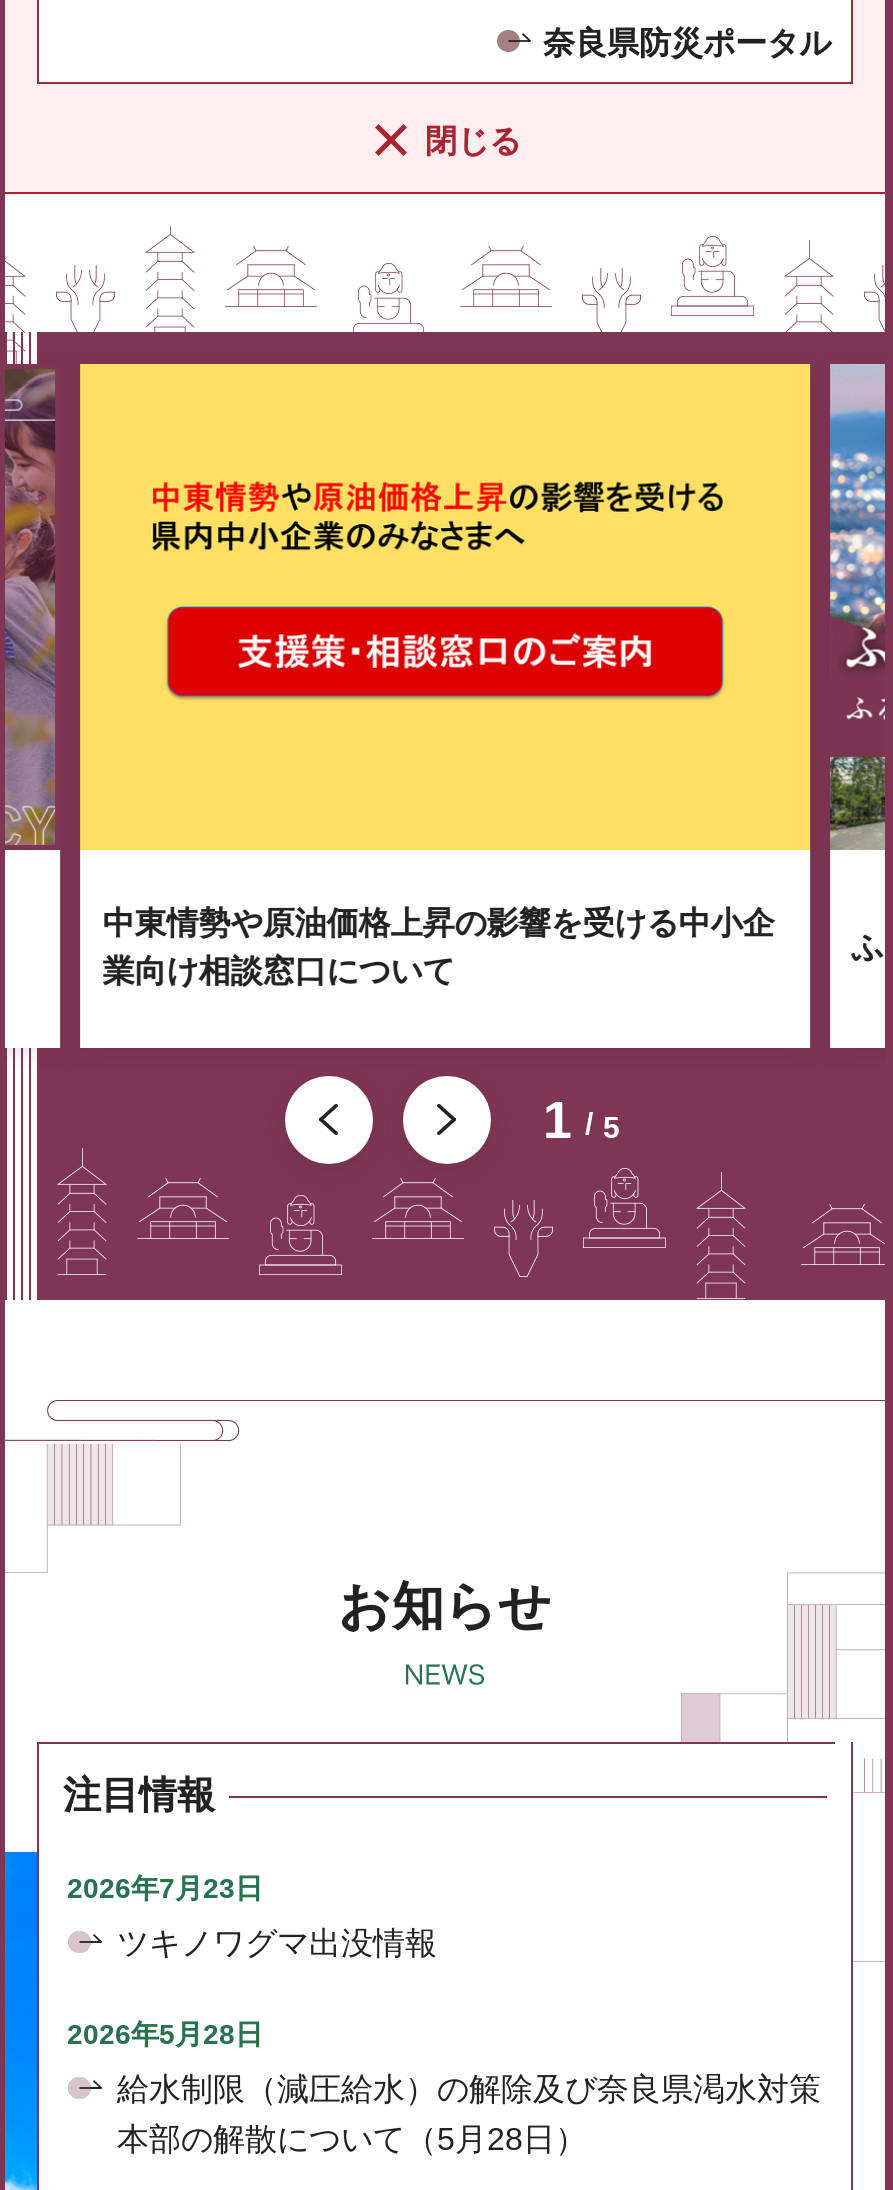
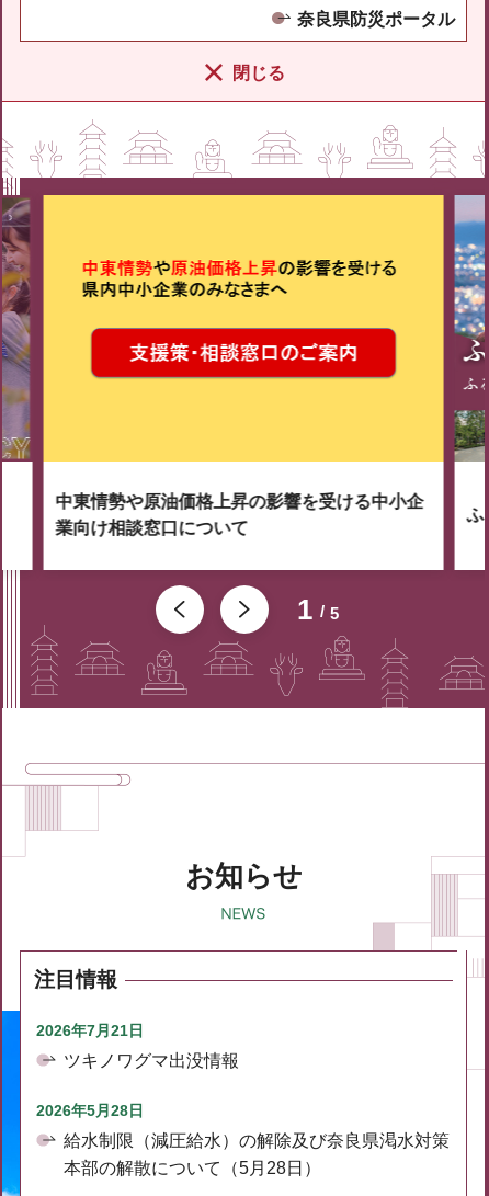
- 2026年7月23日
+ 2026年7月21日
